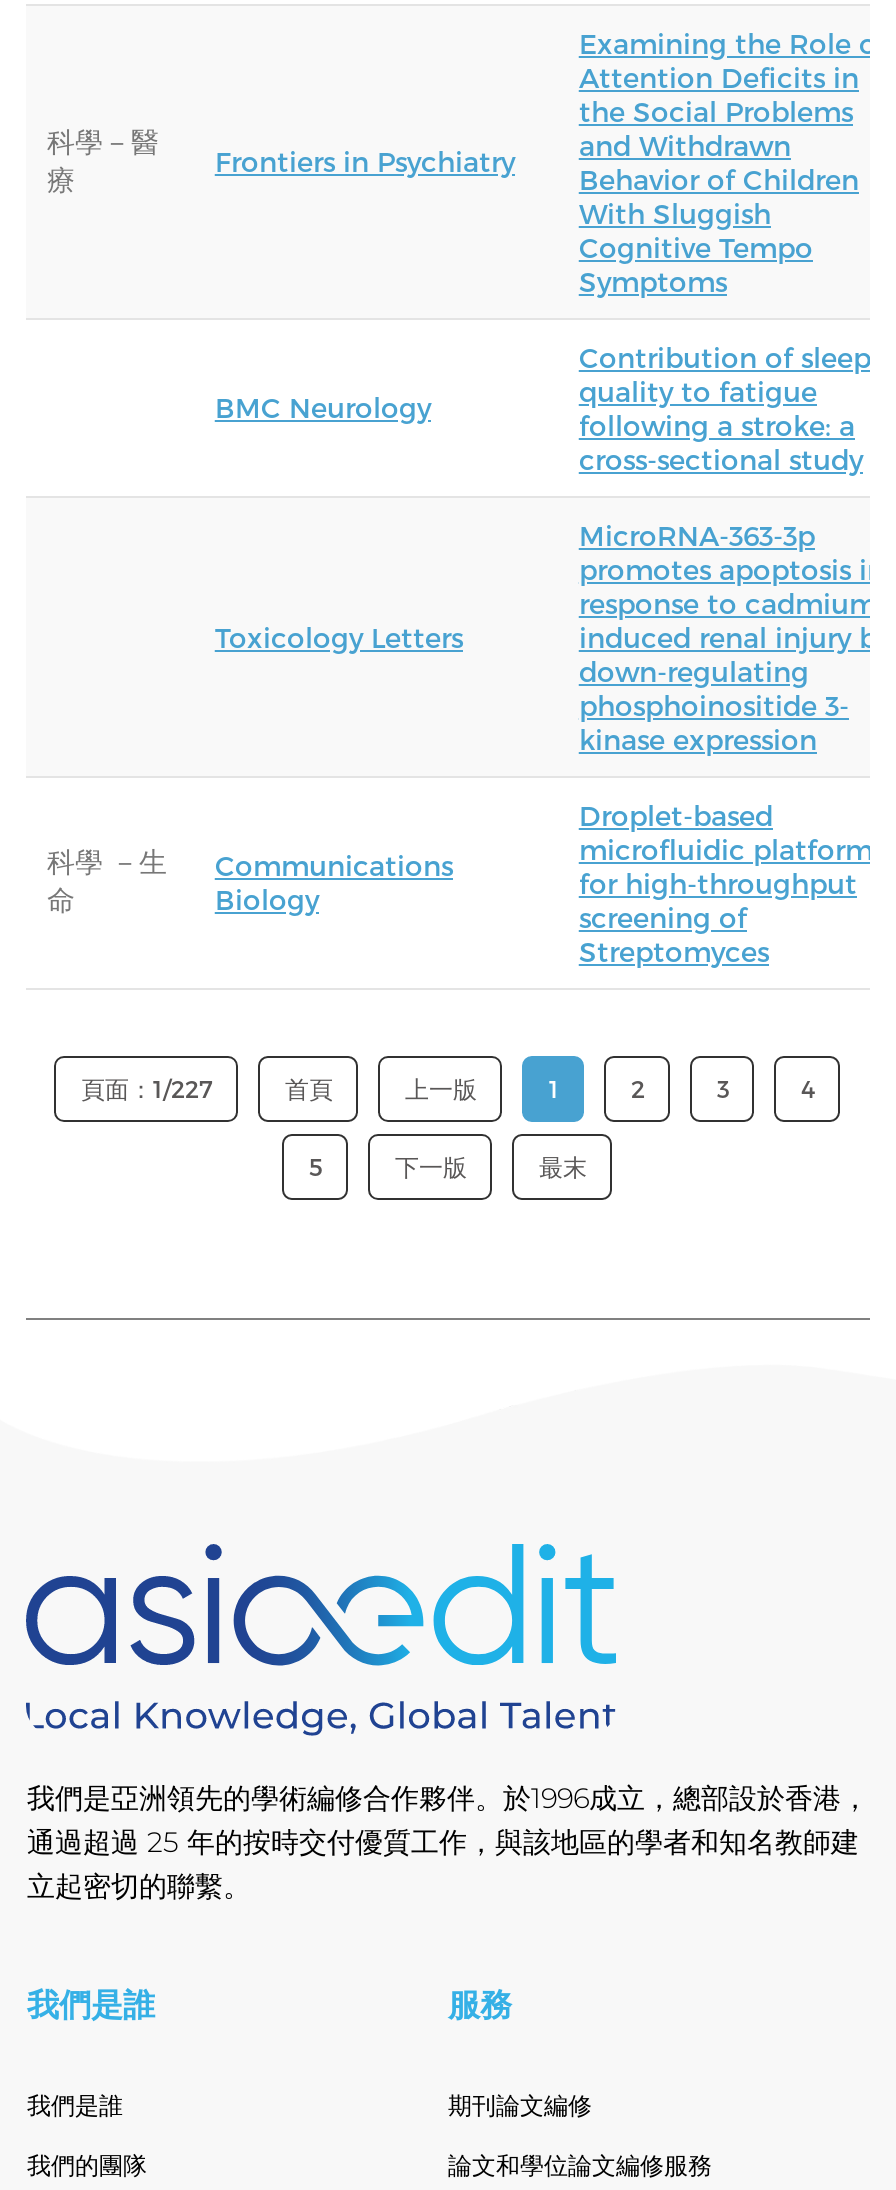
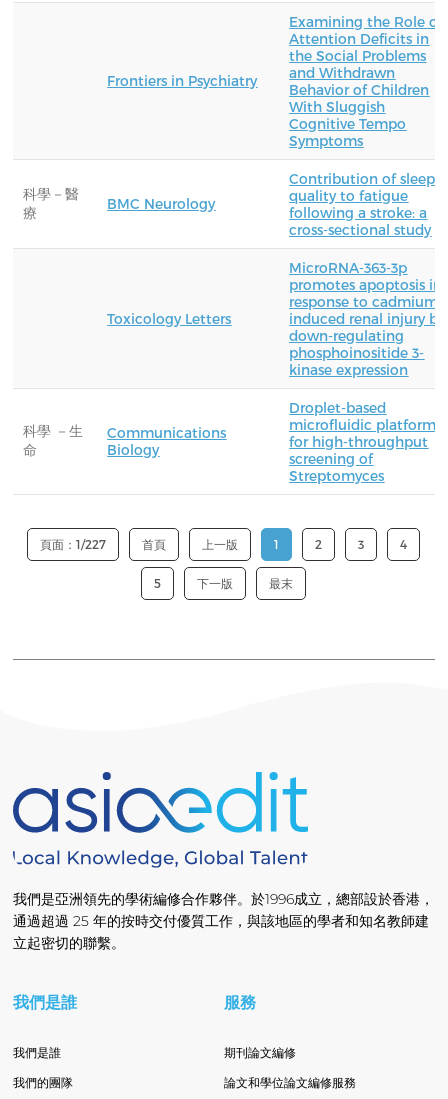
moved down: 科學－醫 | 療
